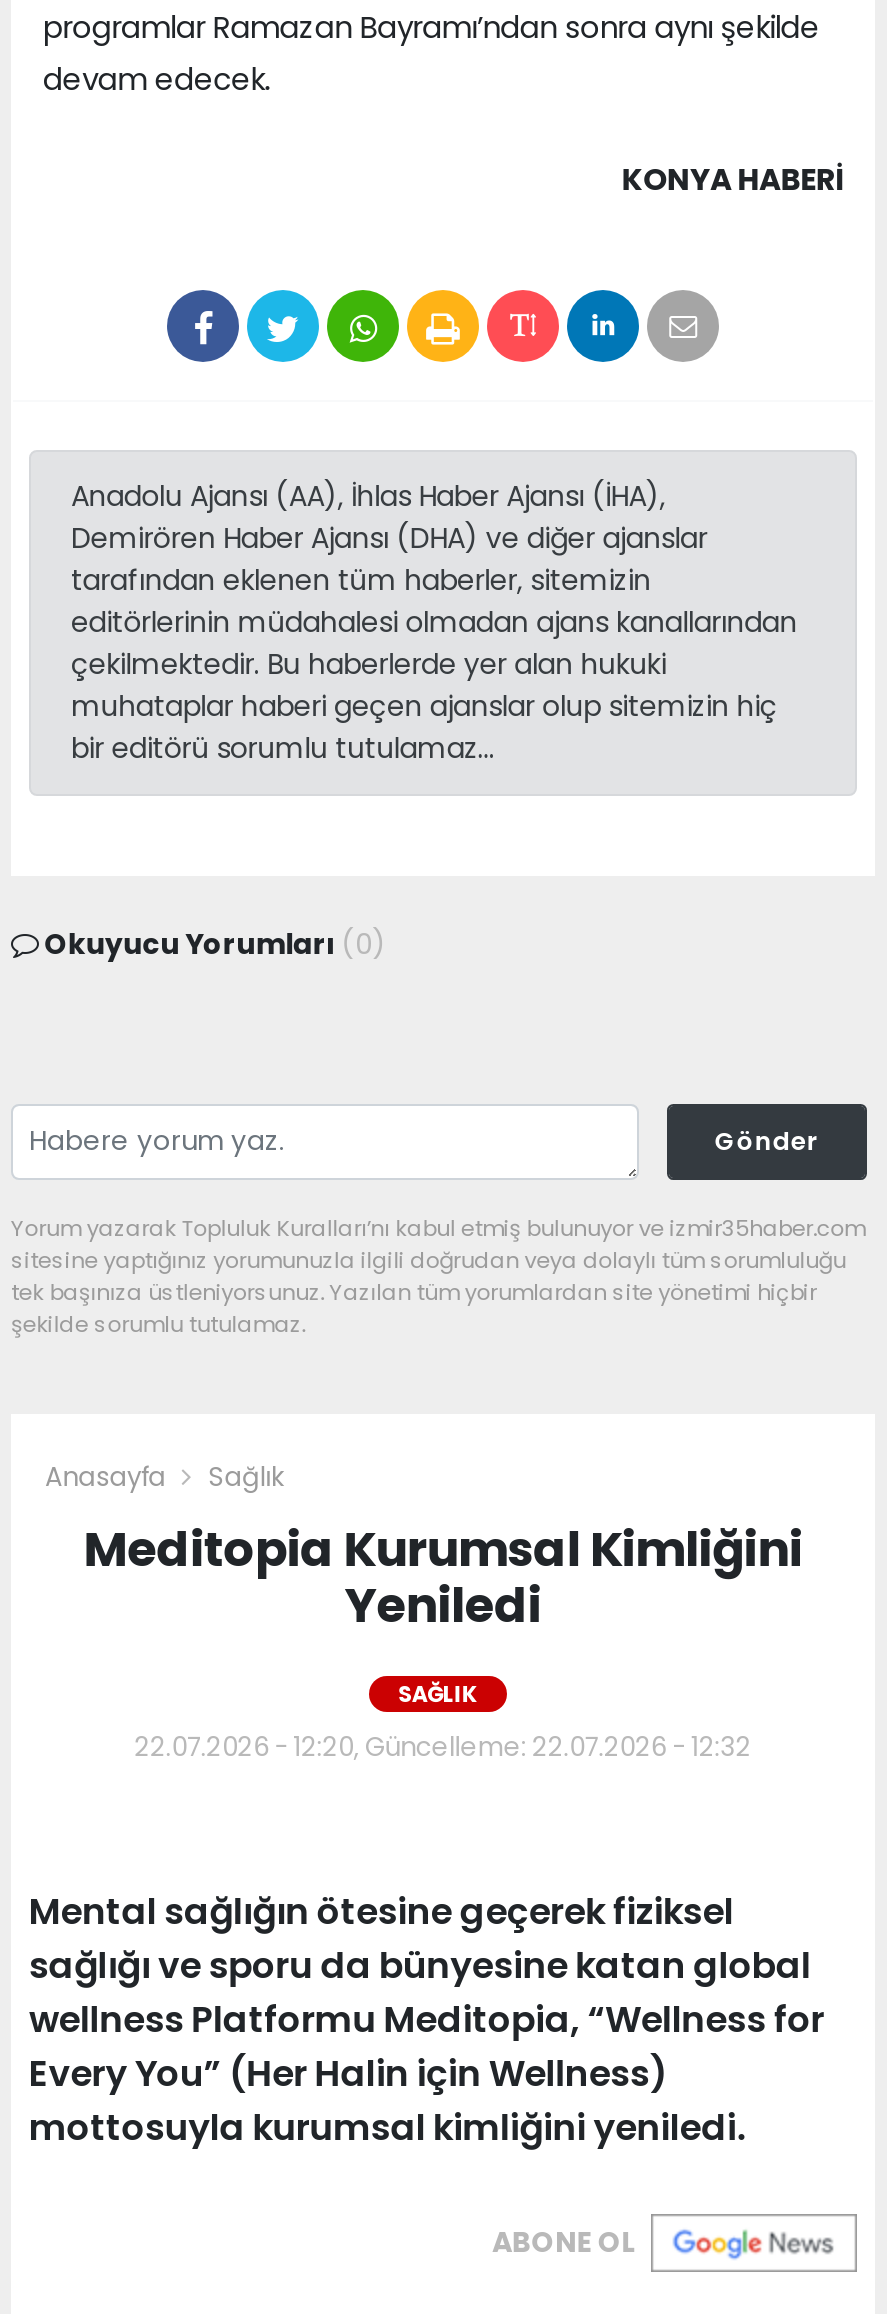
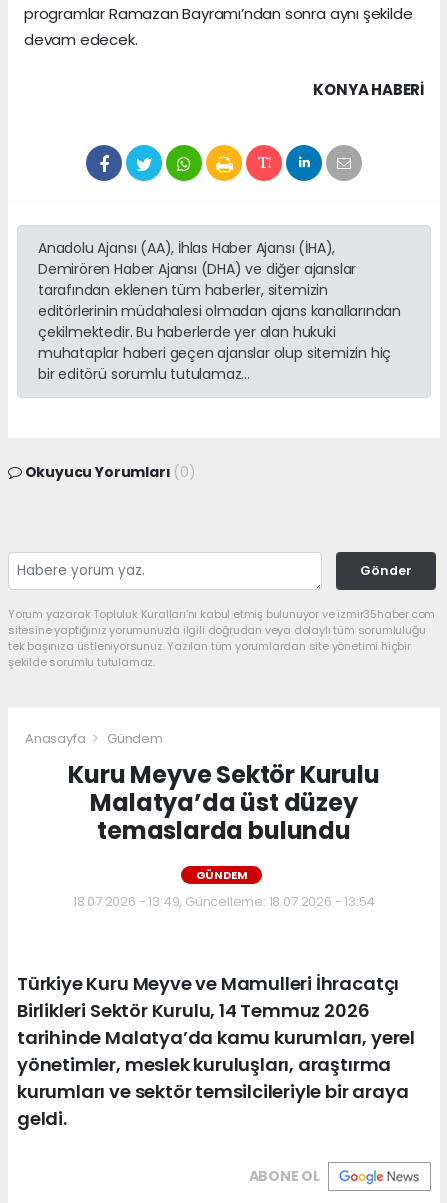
- Sağlık
- Meditopia Kurumsal Kimliğini
- Yeniledi
+ Gündem
+ Kuru Meyve Sektör Kurulu
+ Malatya’da üst düzey
+ temaslarda bulundu

- SAĞLIK
+ GÜNDEM

- 22.07.2026 - 12:20, Güncelleme: 22.07.2026 - 12:32
+ 18.07.2026 - 13:49, Güncelleme: 18.07.2026 - 13:54

- Mental sağlığın ötesine geçerek fiziksel
- sağlığı ve sporu da bünyesine katan global
- wellness Platformu Meditopia, “Wellness for
- Every You” (Her Halin için Wellness)
- mottosuyla kurumsal kimliğini yeniledi.
+ Türkiye Kuru Meyve ve Mamulleri İhracatçı
+ Birlikleri Sektör Kurulu, 14 Temmuz 2026
+ tarihinde Malatya’da kamu kurumları, yerel
+ yönetimler, meslek kuruluşları, araştırma
+ kurumları ve sektör temsilcileriyle bir araya
+ geldi.
